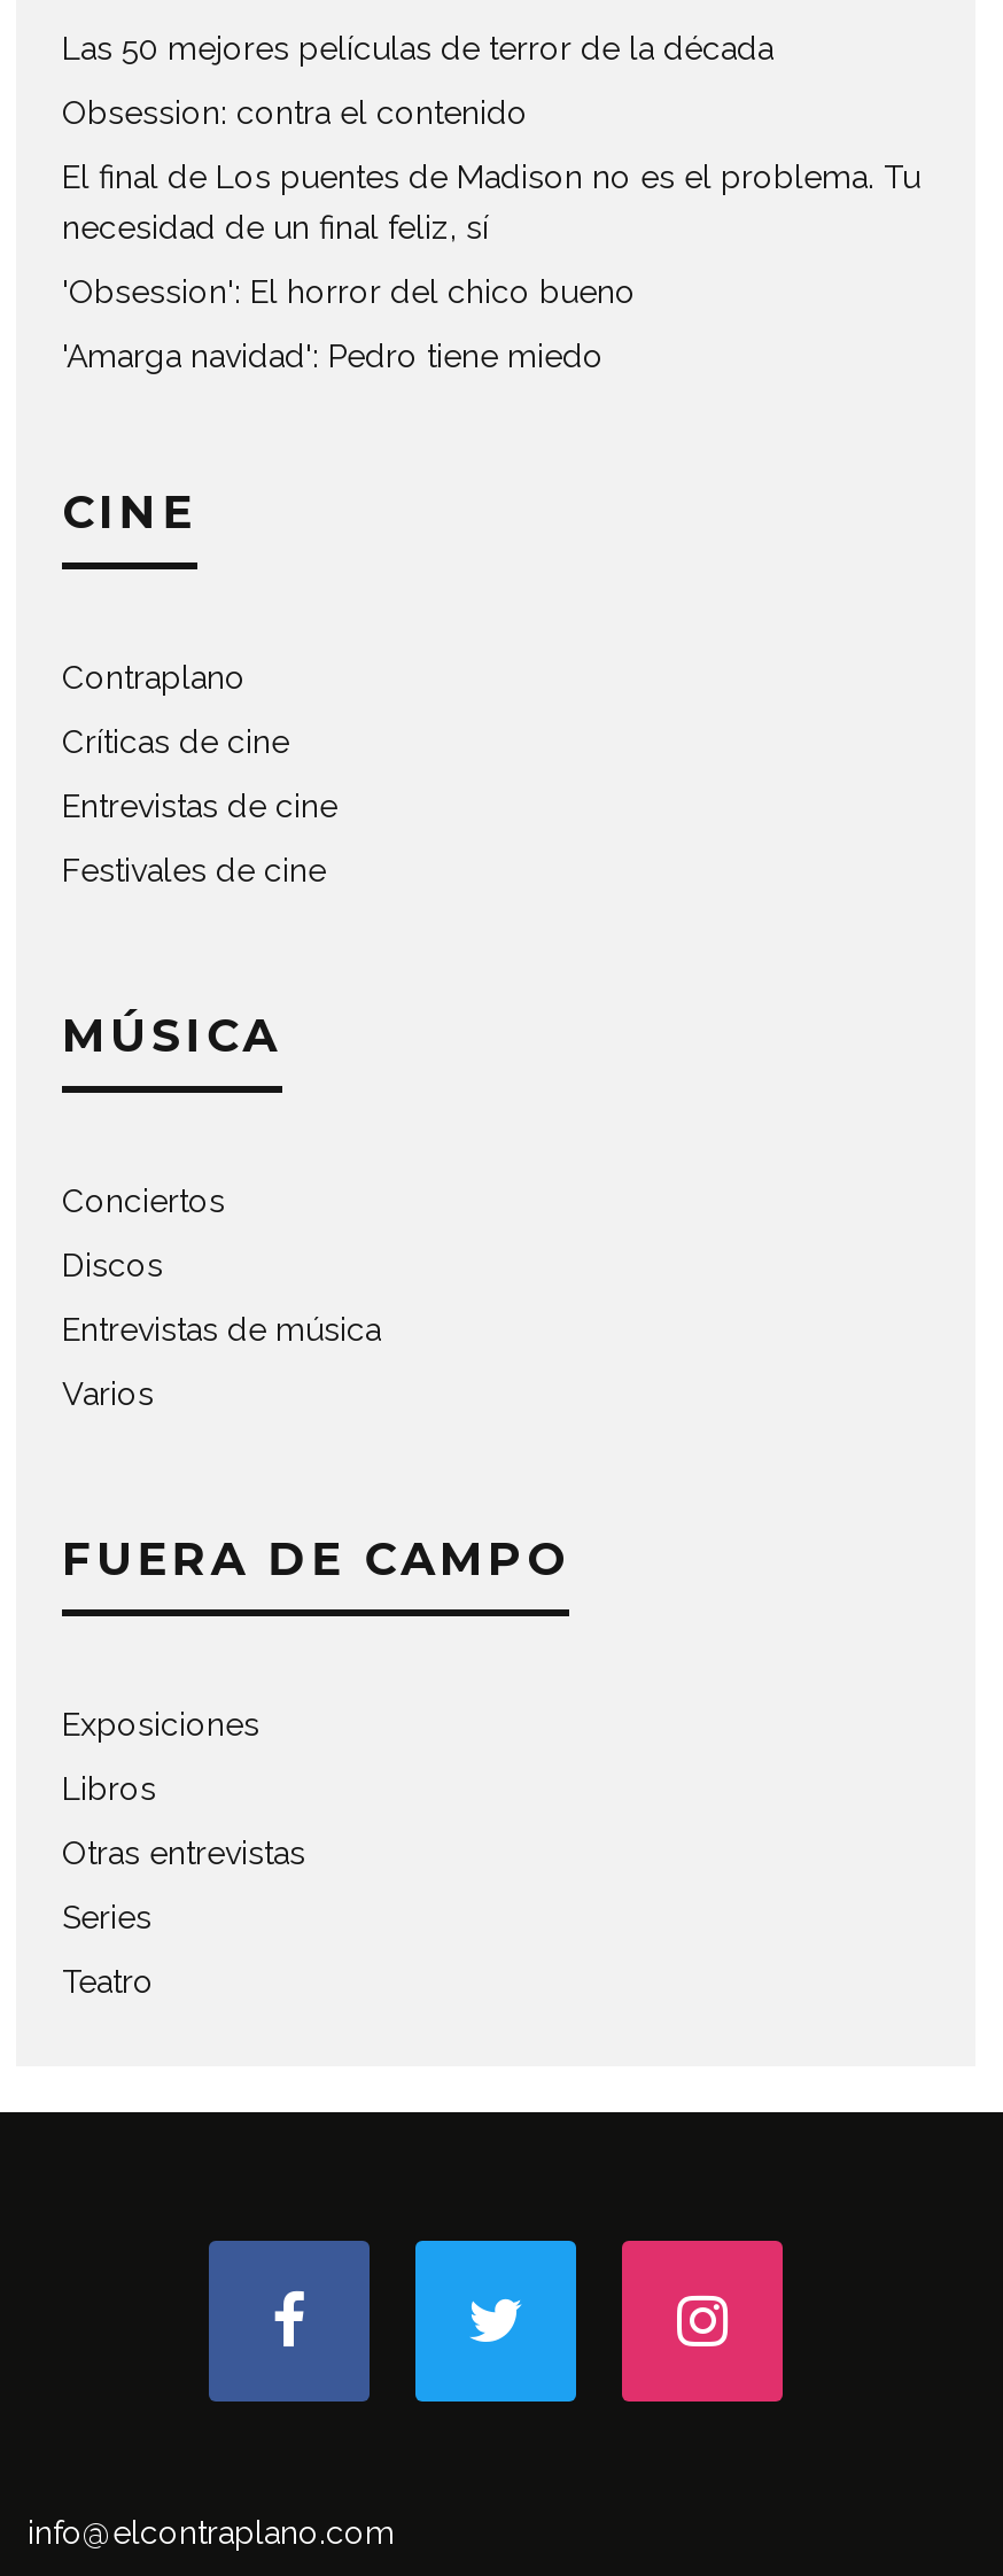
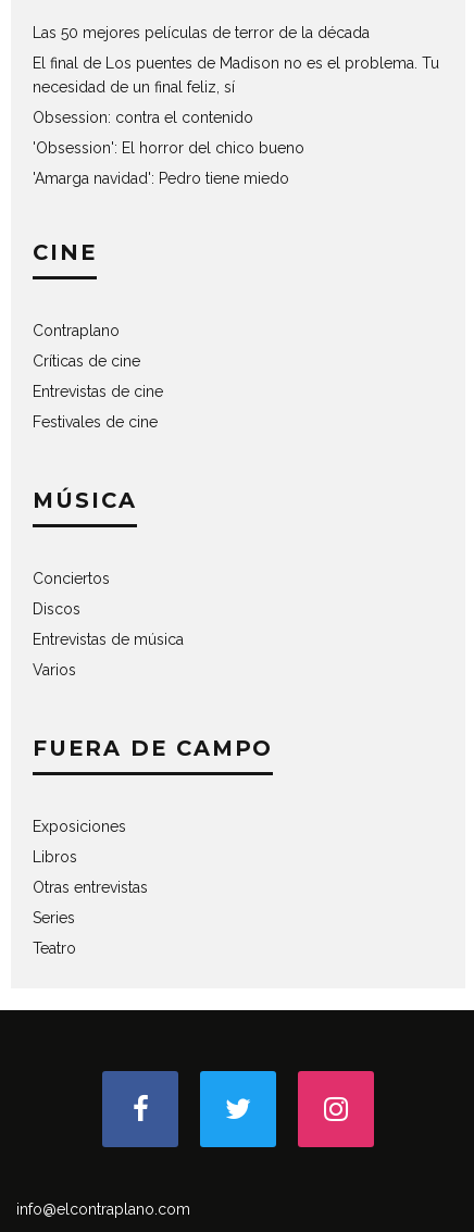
moved down: Obsession: contra el contenido

moved up: El final de Los puentes de Madison no es el problema. Tu | necesidad de un final feliz, sí
